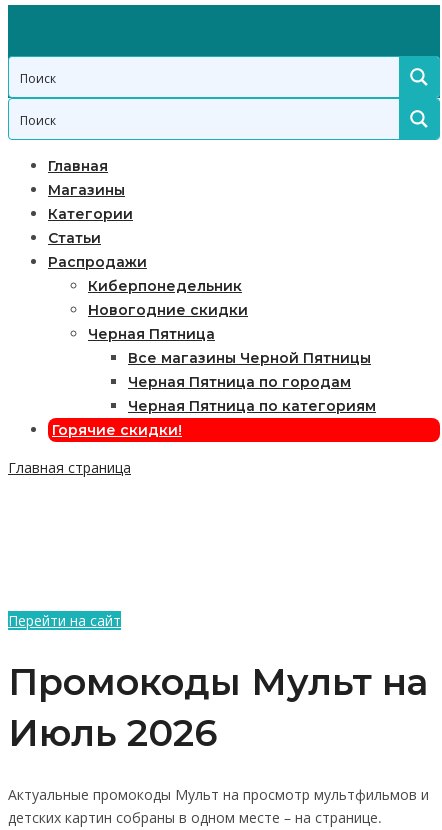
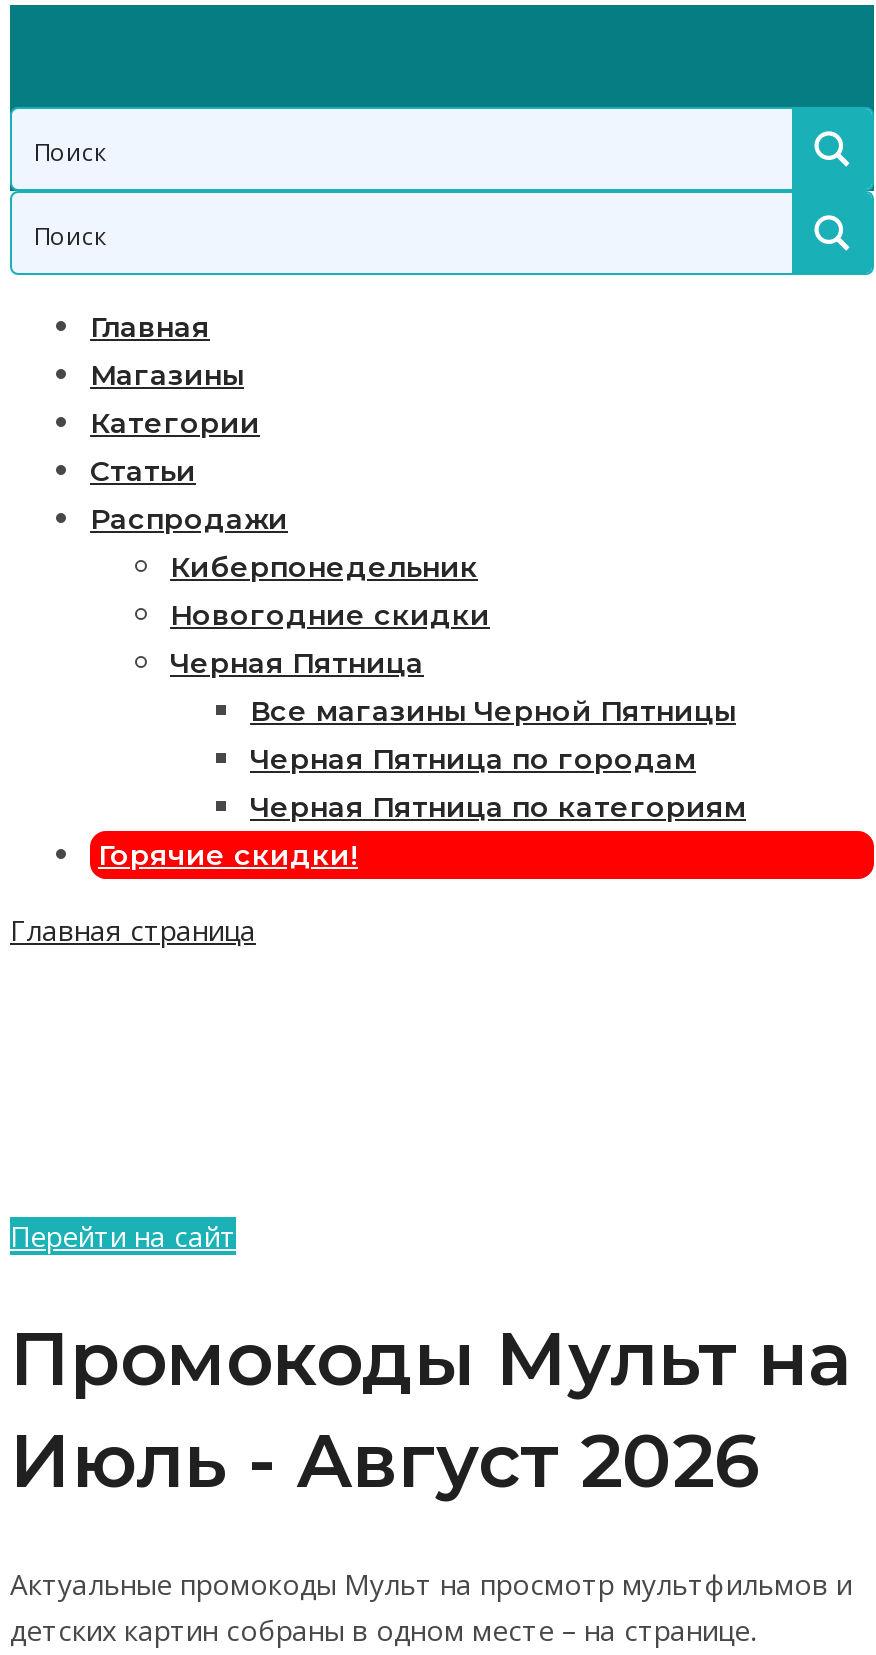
- Июль 2026
+ Июль - Август 2026
